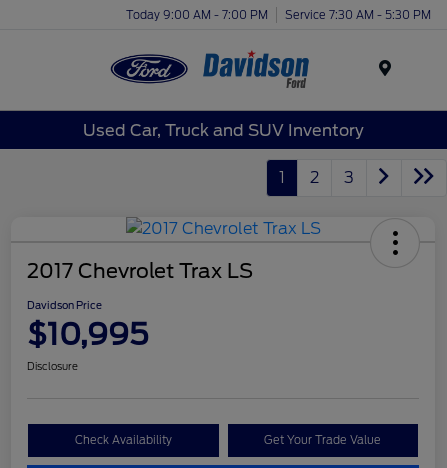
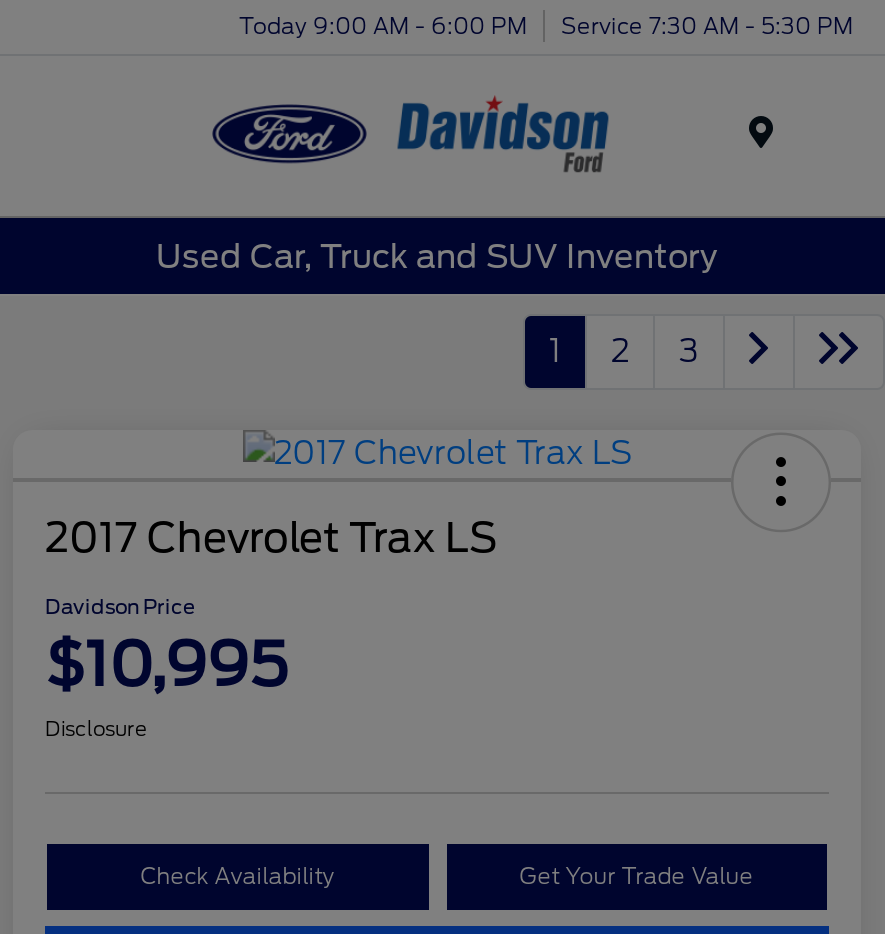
- Today 9:00 AM - 7:00 PM Service 7:30 AM - 5:30 PM
+ Today 9:00 AM - 6:00 PM Service 7:30 AM - 5:30 PM
